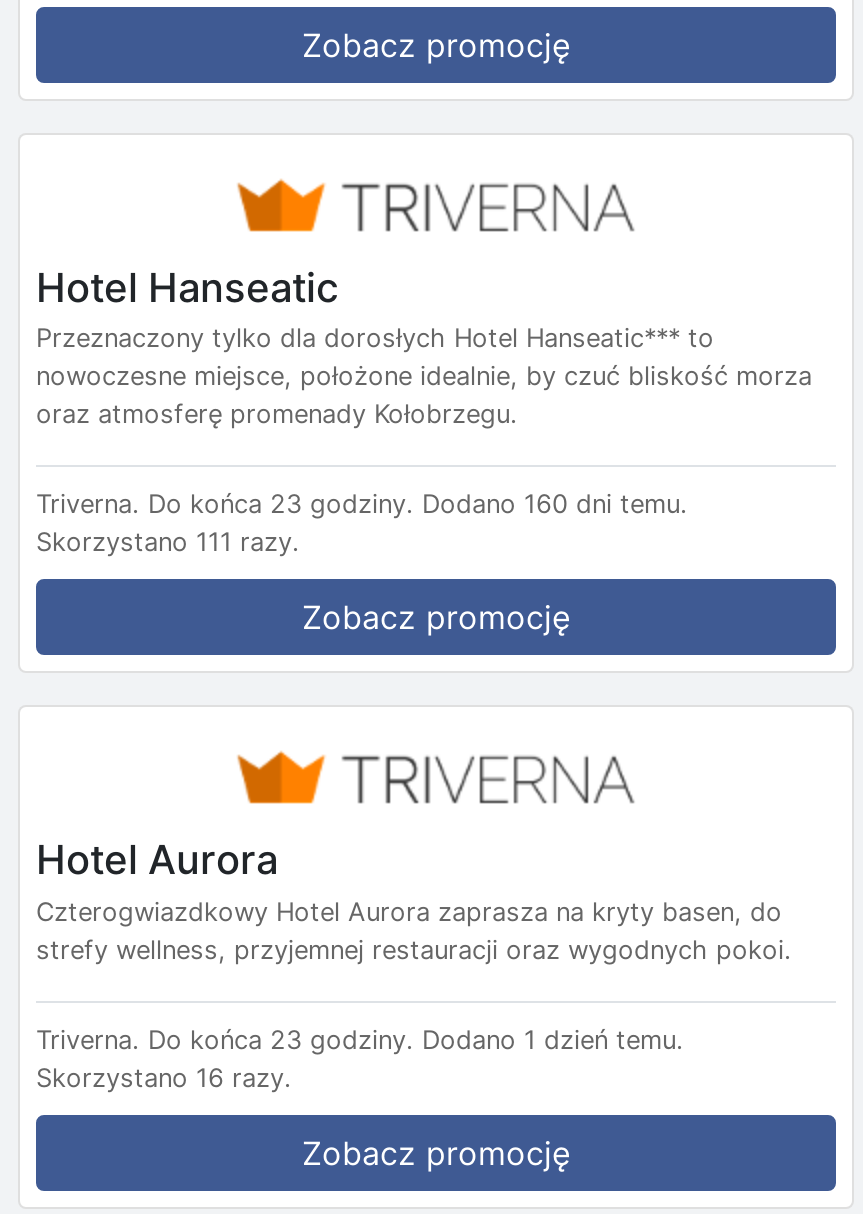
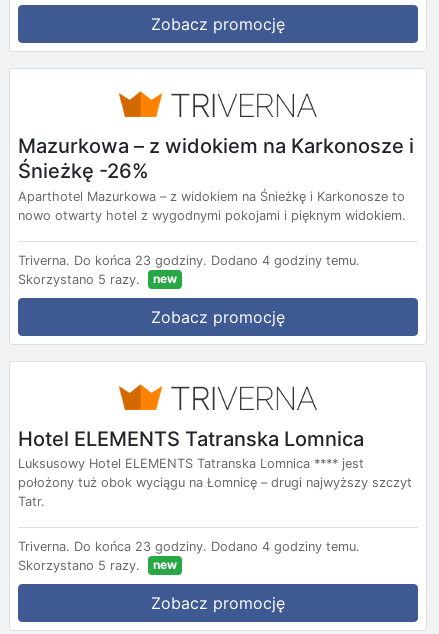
- Hotel Hanseatic
- Przeznaczony tylko dla dorosłych Hotel Hanseatic*** to
- nowoczesne miejsce, położone idealnie, by czuć bliskość morza
- oraz atmosferę promenady Kołobrzegu.
+ Mazurkowa – z widokiem na Karkonosze i
+ Śnieżkę -26%
+ Aparthotel Mazurkowa – z widokiem na Śnieżkę i Karkonosze to
+ nowo otwarty hotel z wygodnymi pokojami i pięknym widokiem.

- Triverna. Do końca 23 godziny. Dodano 160 dni temu.
- Skorzystano 111 razy.
+ Triverna. Do końca 23 godziny. Dodano 4 godziny temu.
+ Skorzystano 5 razy.
+ new

- Hotel Aurora
- Czterogwiazdkowy Hotel Aurora zaprasza na kryty basen, do
- strefy wellness, przyjemnej restauracji oraz wygodnych pokoi.
+ Hotel ELEMENTS Tatranska Lomnica
+ Luksusowy Hotel ELEMENTS Tatranska Lomnica **** jest
+ położony tuż obok wyciągu na Łomnicę – drugi najwyższy szczyt
+ Tatr.

- Triverna. Do końca 23 godziny. Dodano 1 dzień temu.
- Skorzystano 16 razy.
+ Triverna. Do końca 23 godziny. Dodano 4 godziny temu.
+ Skorzystano 5 razy.
+ new
